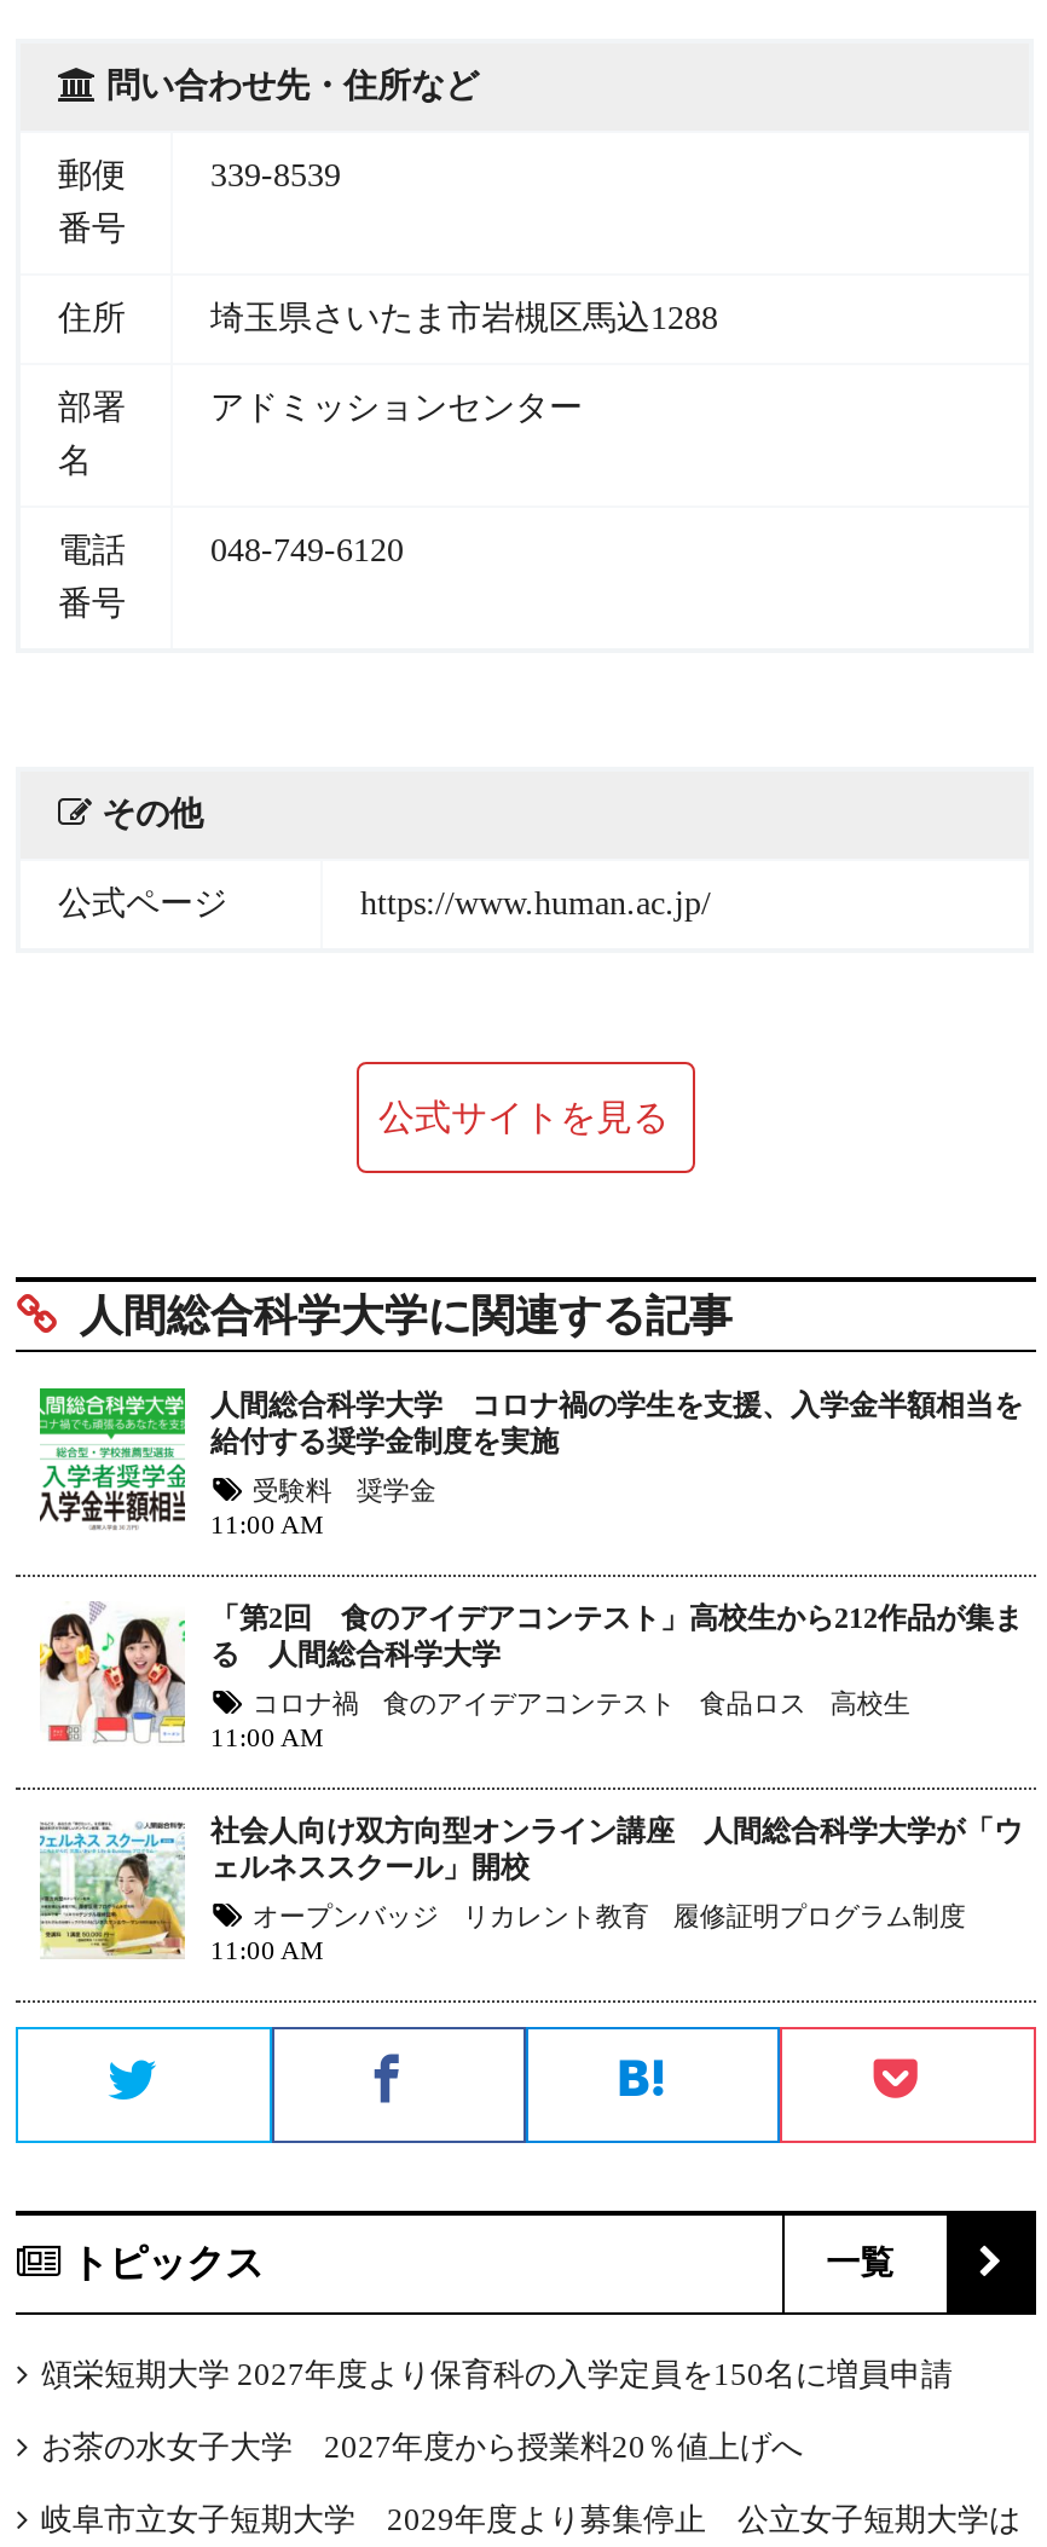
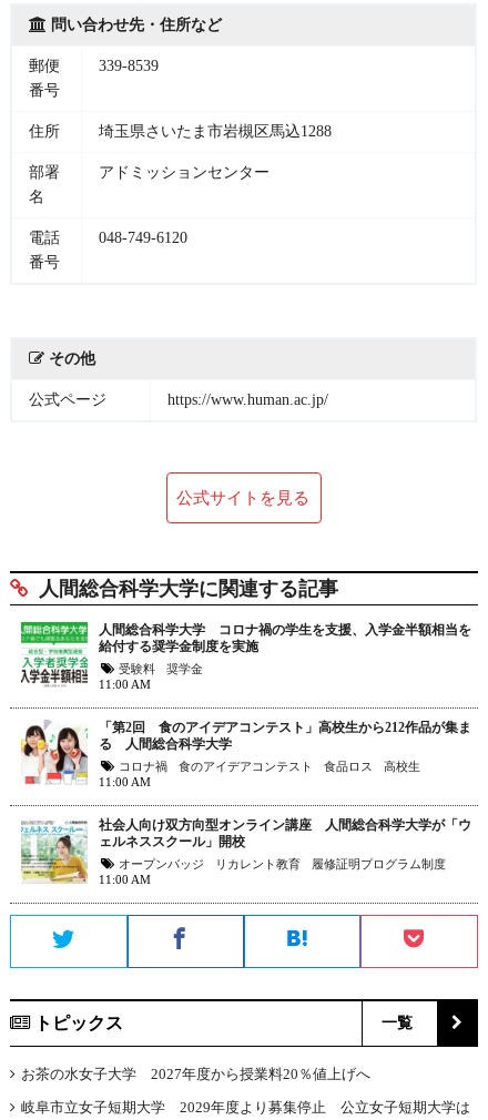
- 頌栄短期大学 2027年度より保育科の入学定員を150名に増員申請
